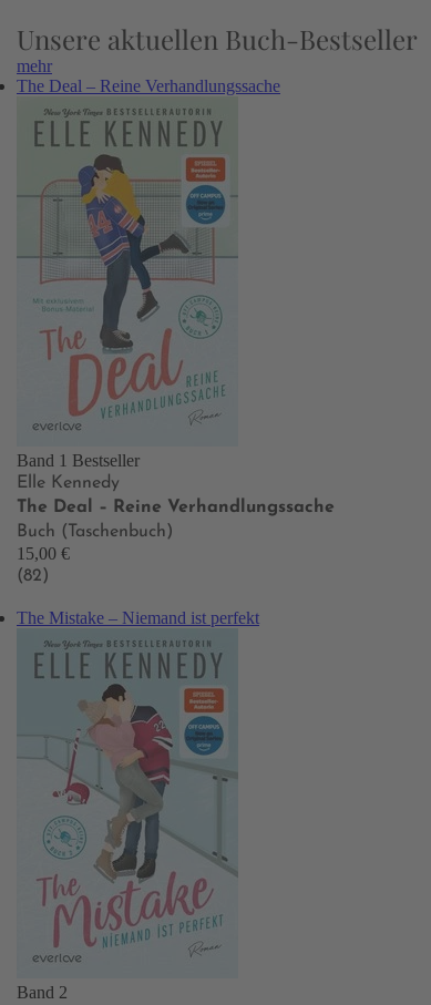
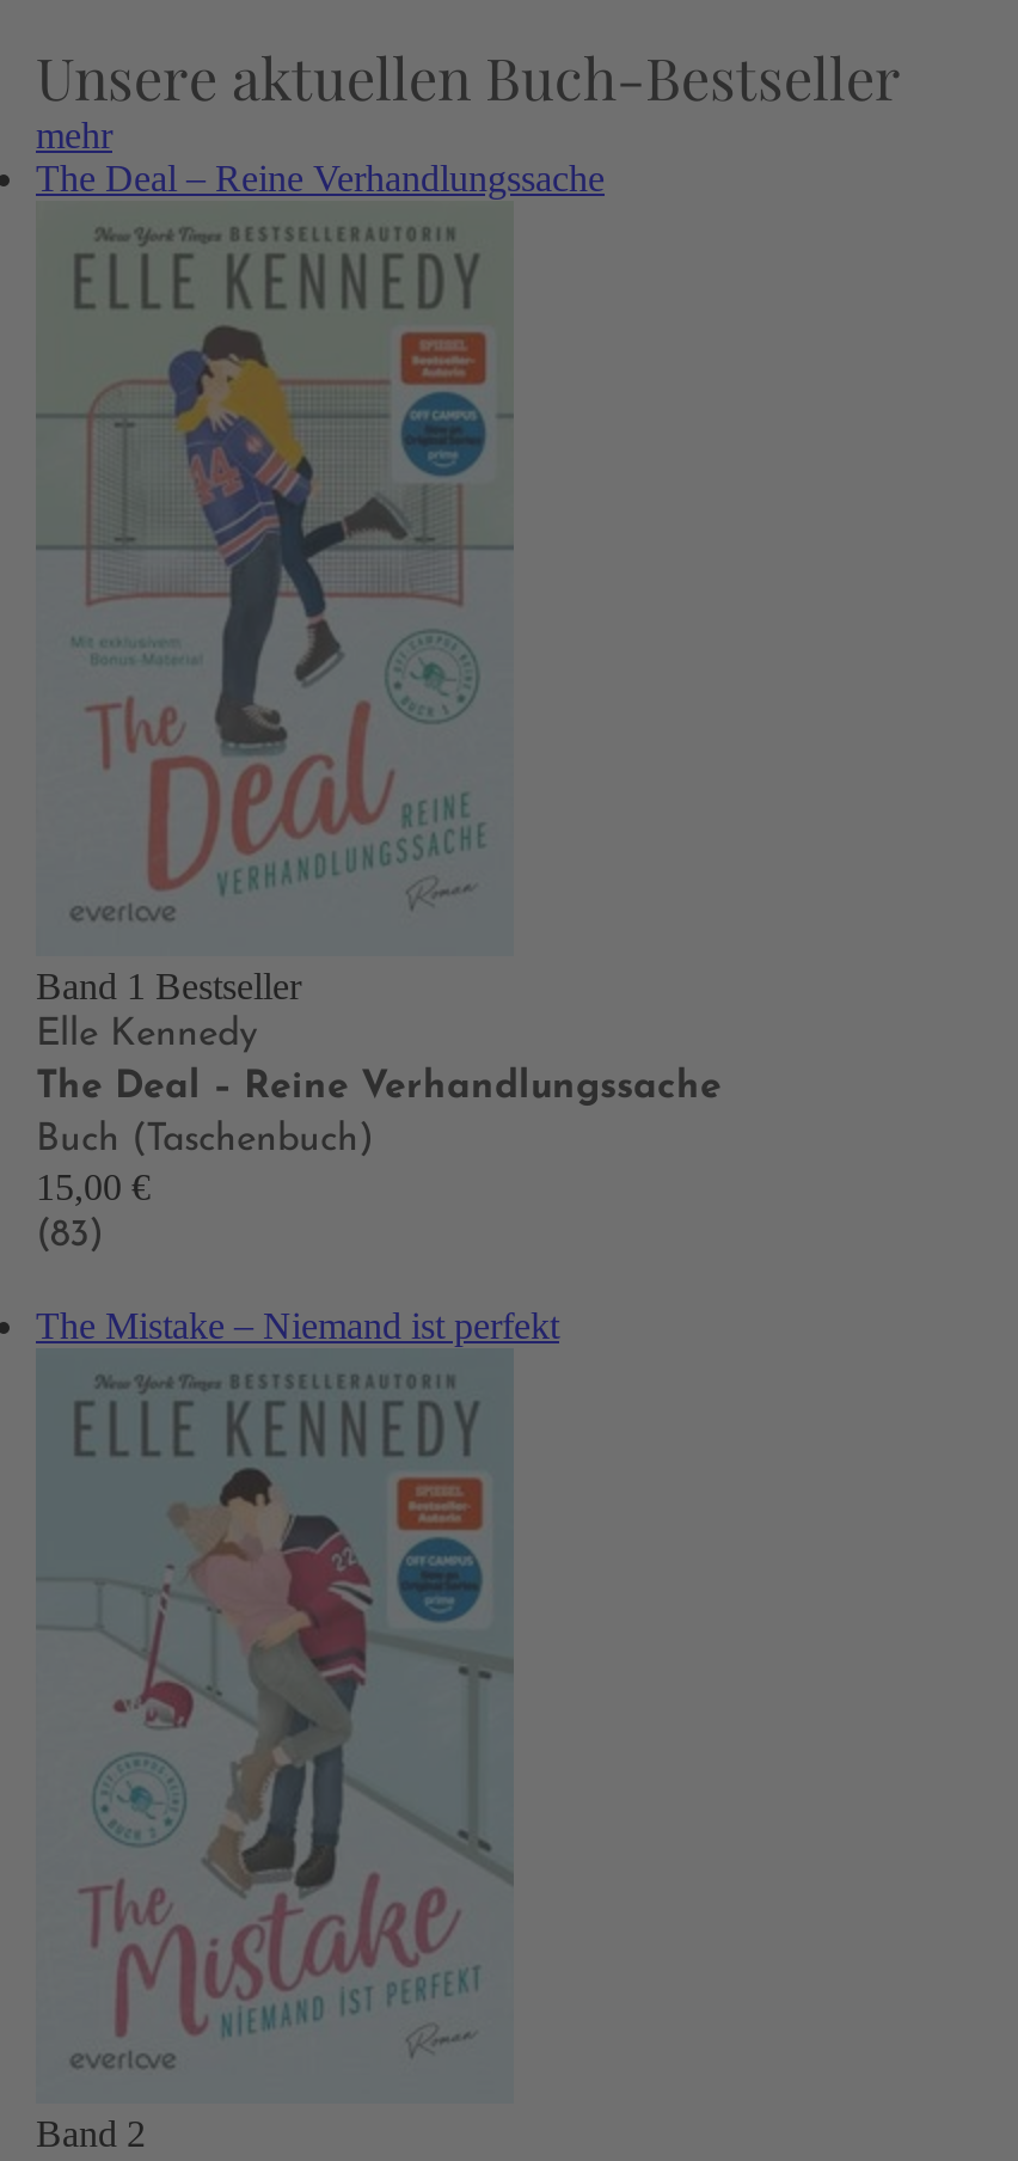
- (82)
+ (83)
